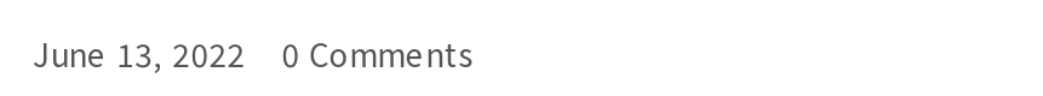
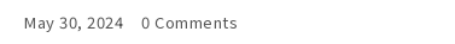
- June 13, 2022 0 Comments
+ May 30, 2024 0 Comments
